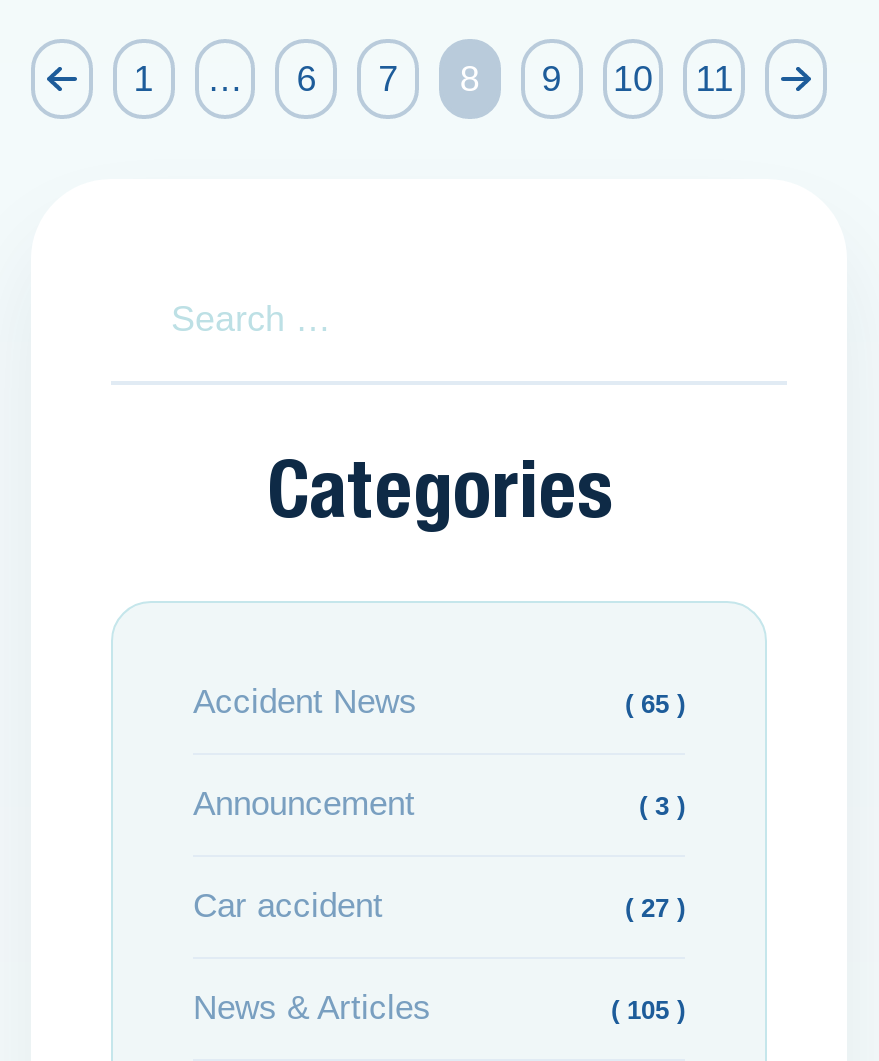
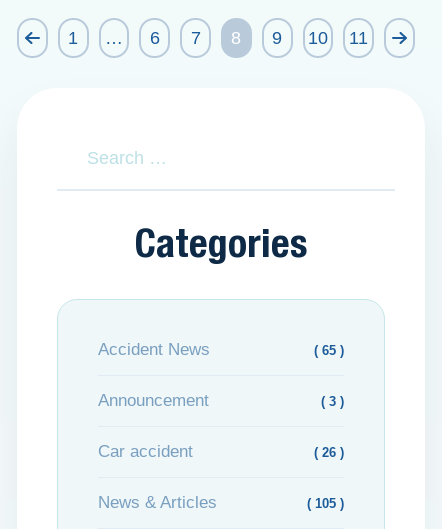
- ( 27 )
+ ( 26 )
